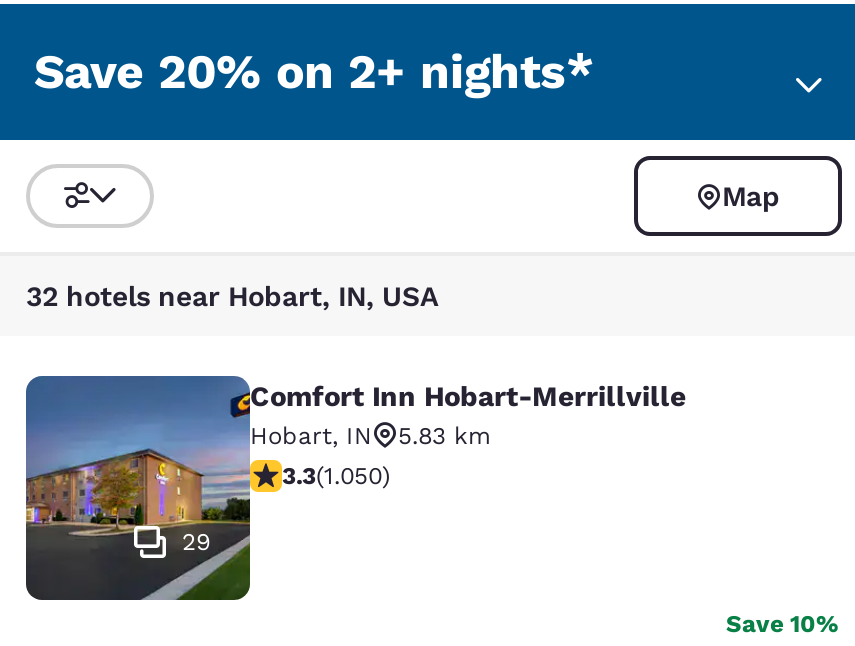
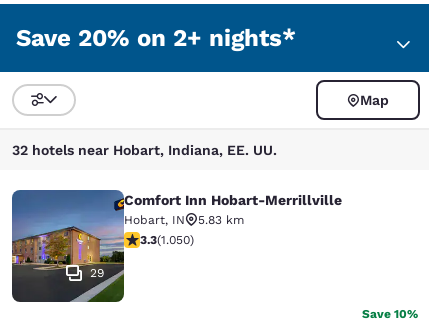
- 32 hotels near Hobart, IN, USA
+ 32 hotels near Hobart, Indiana, EE. UU.
